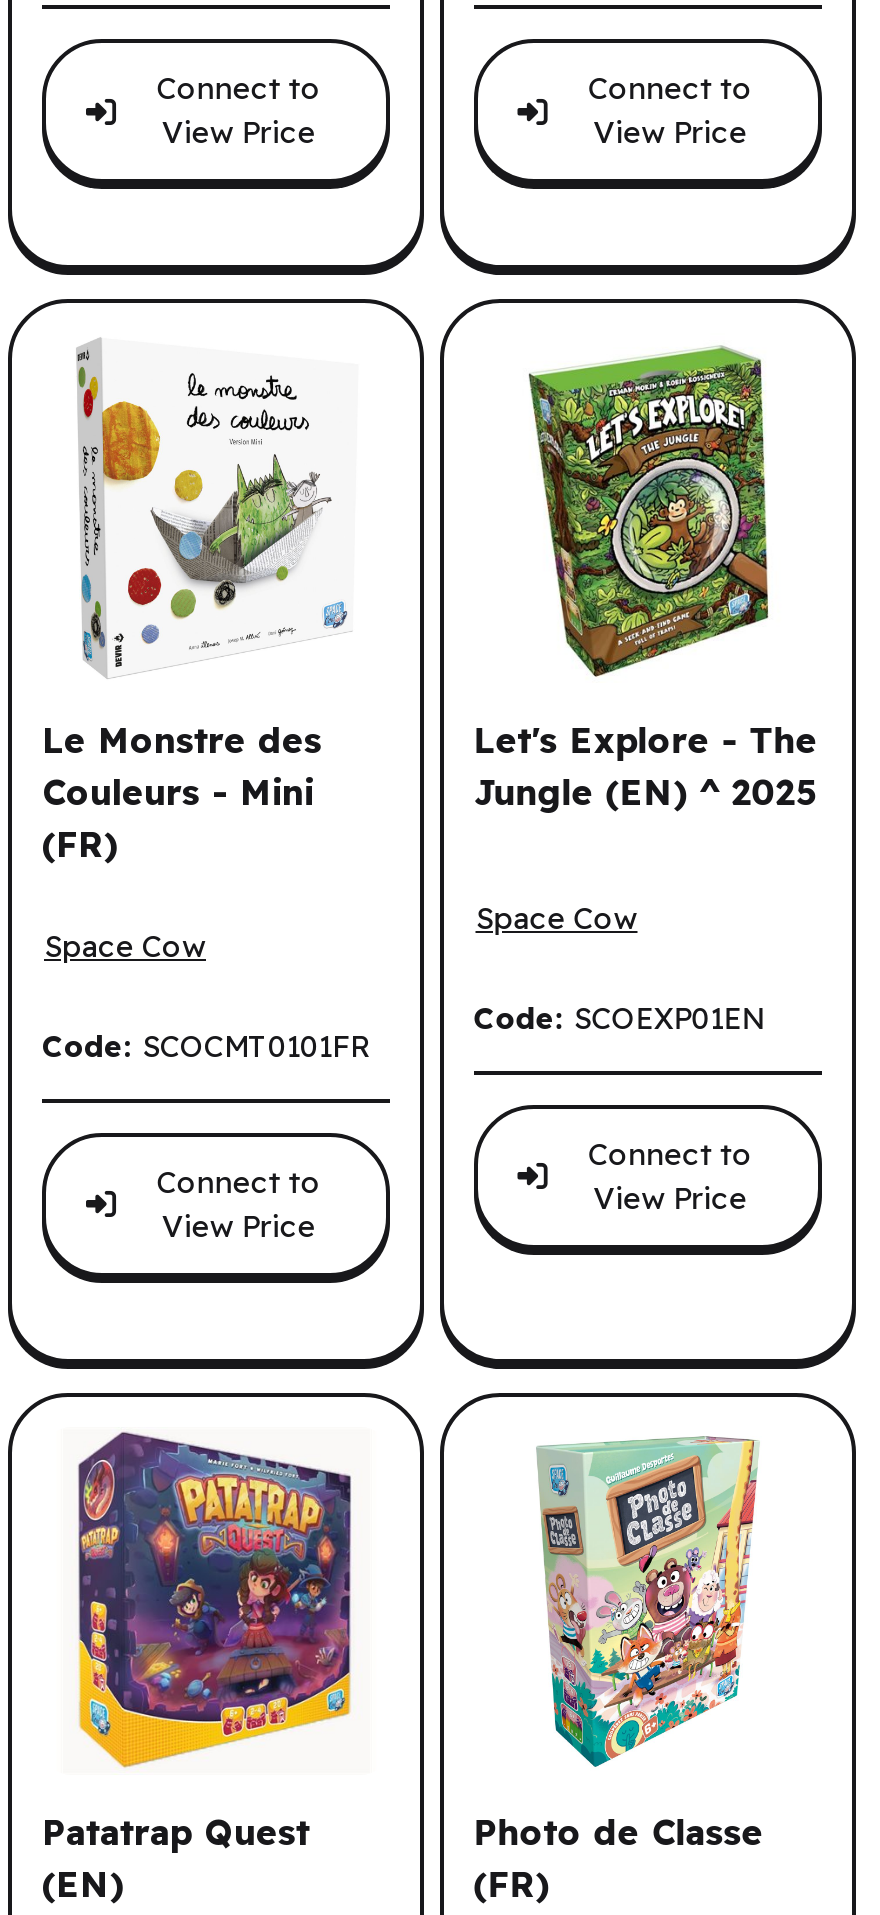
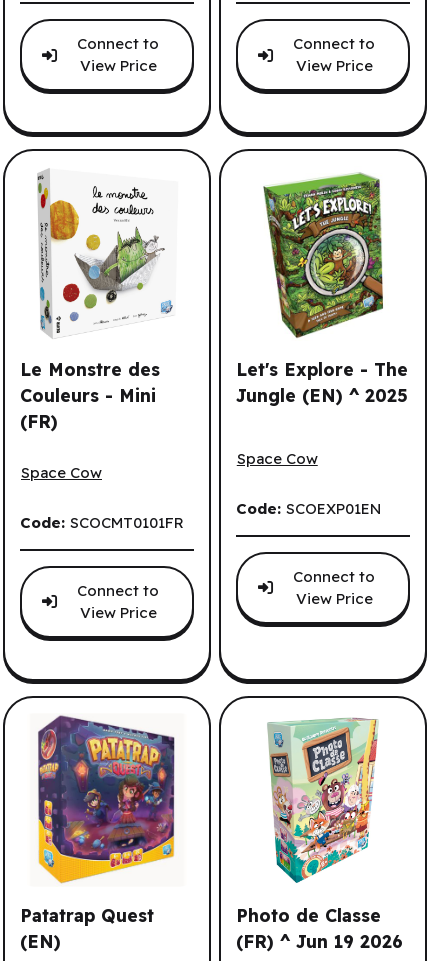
- (FR)
+ (FR) ^ Jun 19 2026
